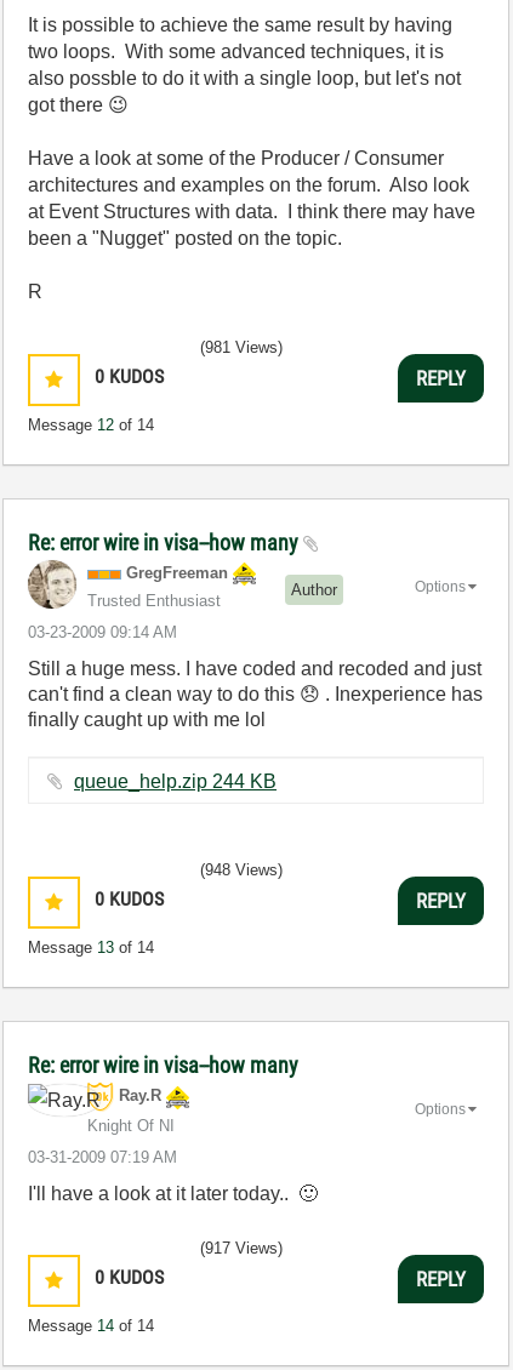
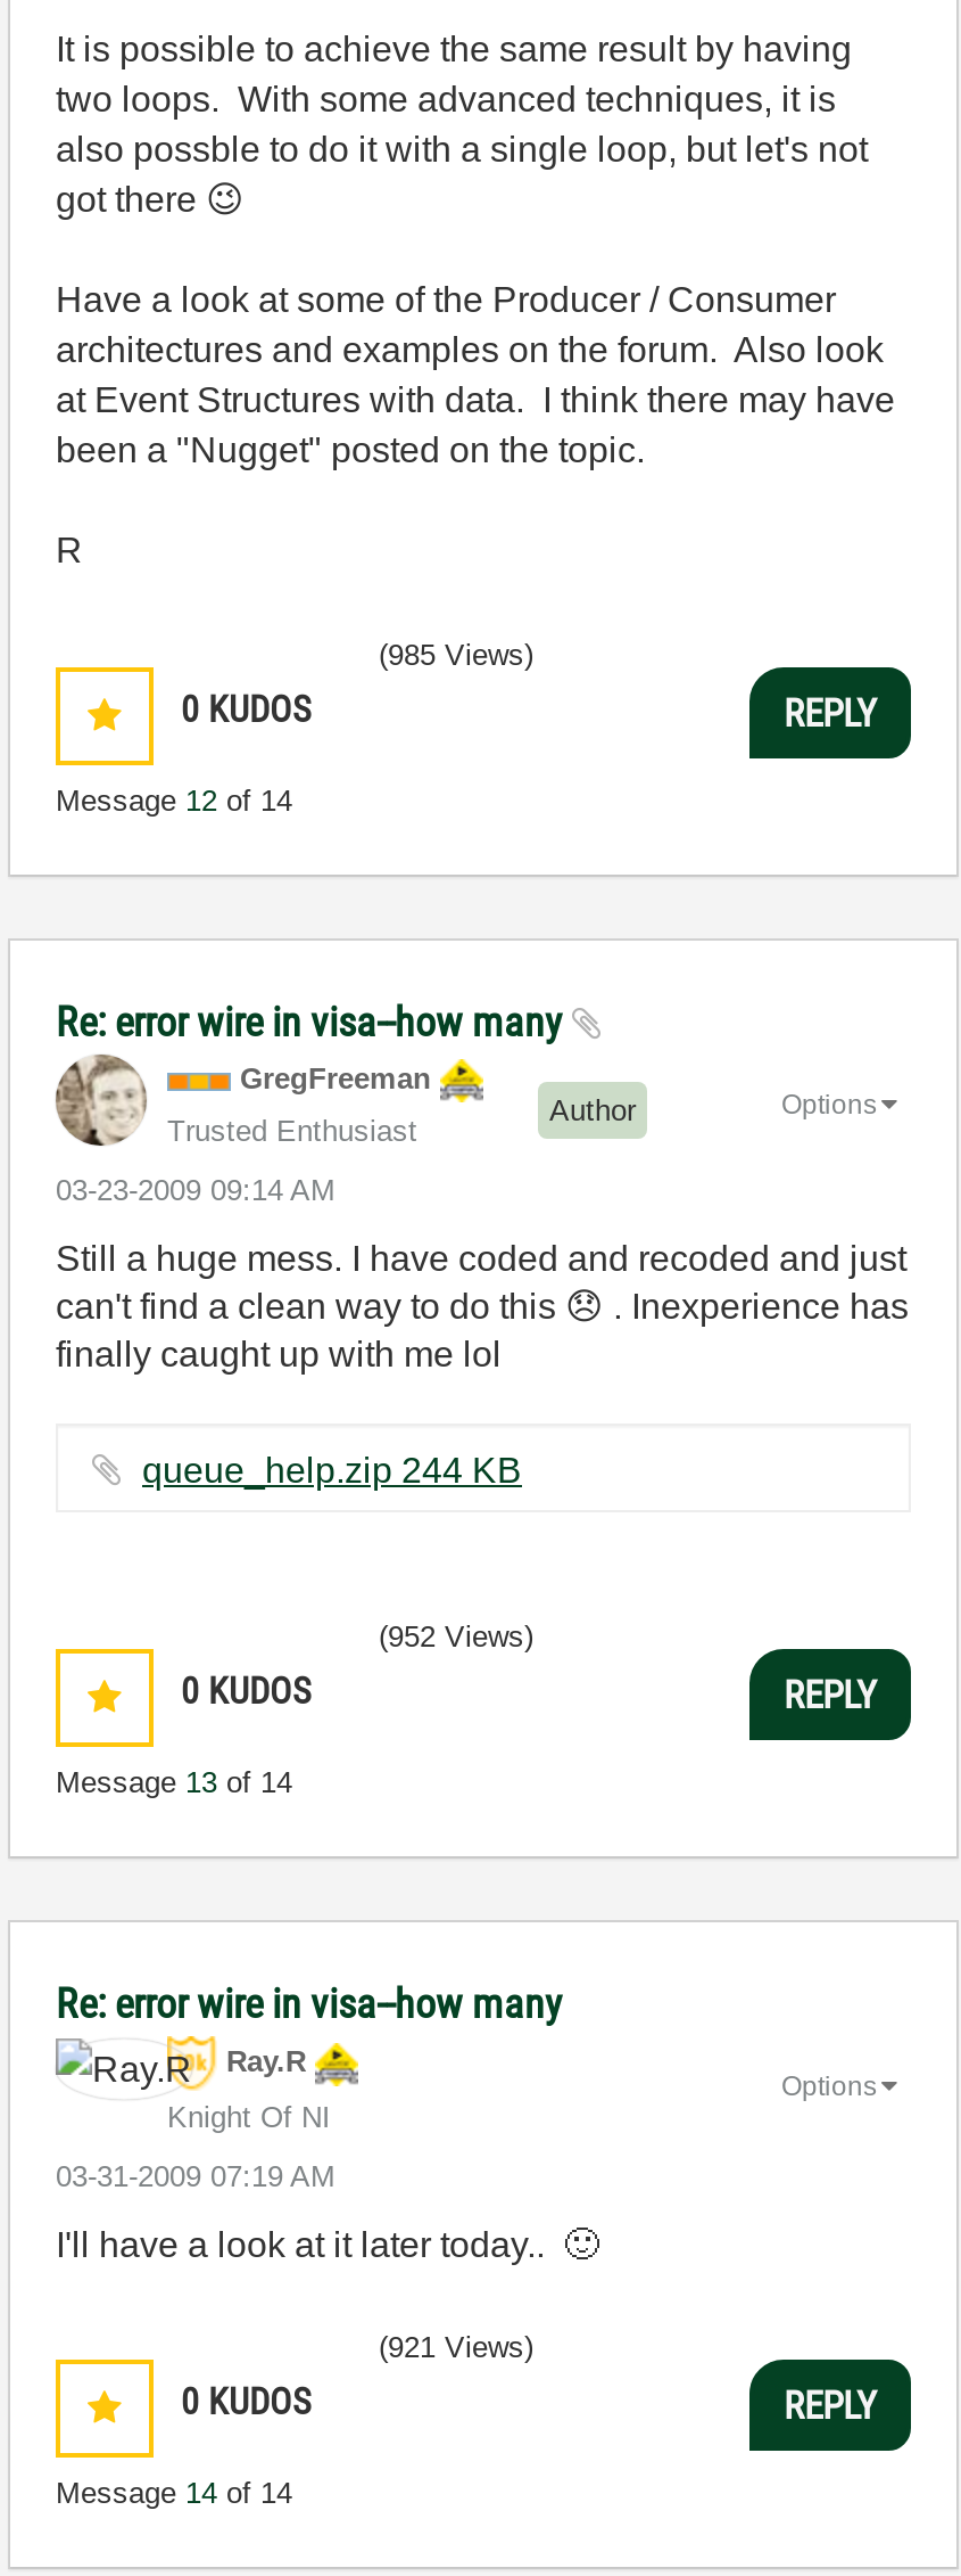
- (981 Views)
+ (985 Views)

- (948 Views)
+ (952 Views)

- (917 Views)
+ (921 Views)
